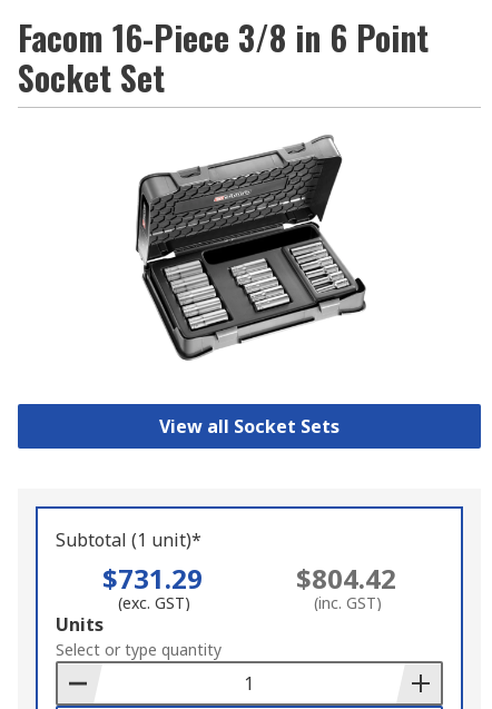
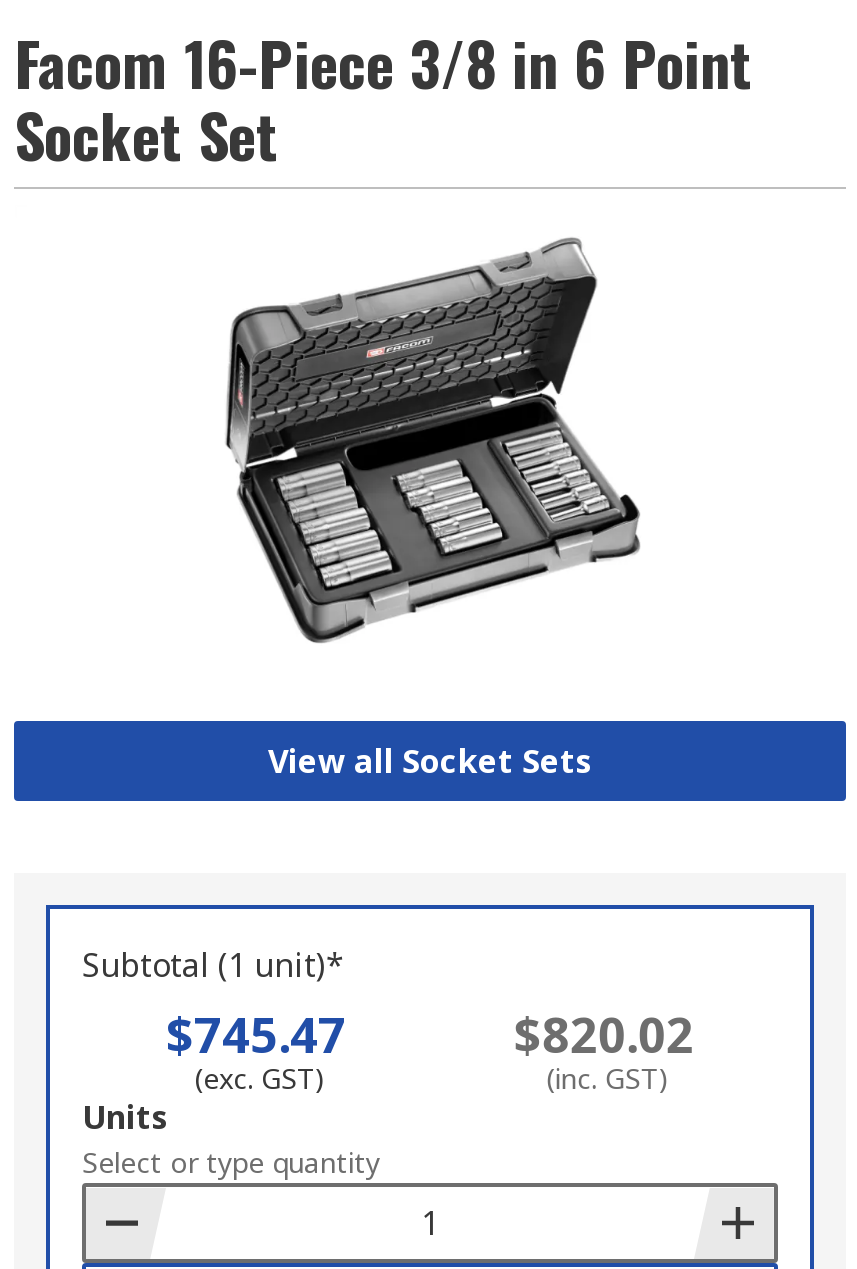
- $731.29
+ $745.47

- $804.42
+ $820.02
